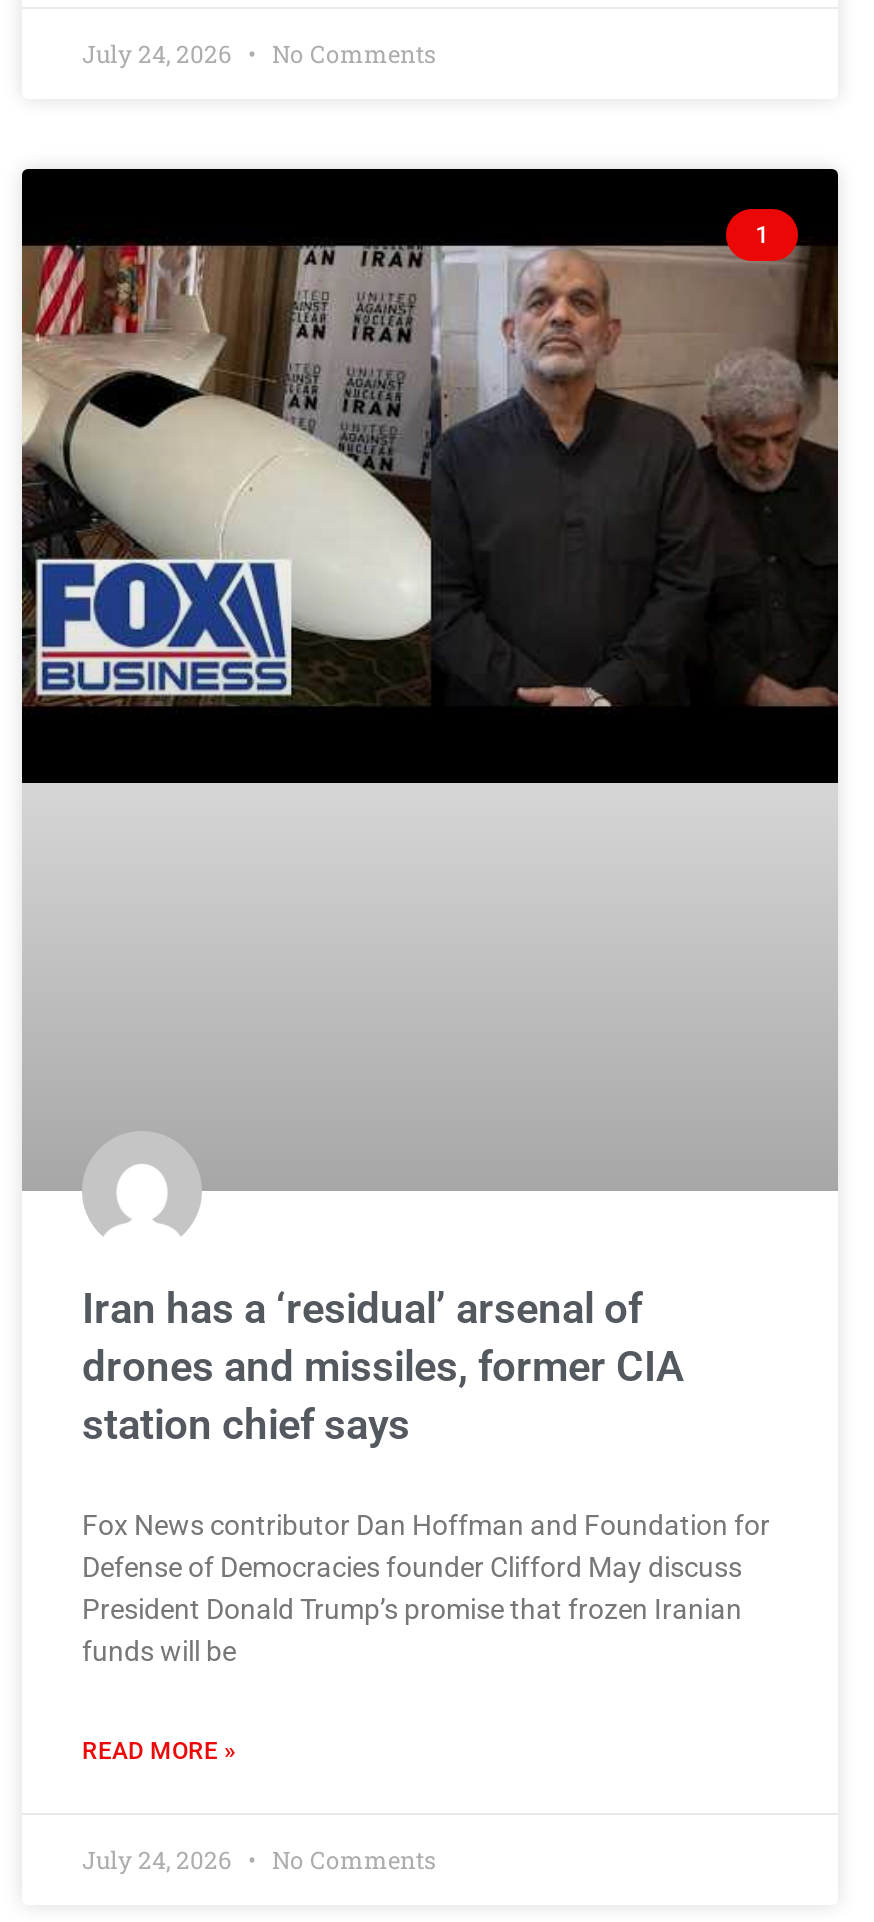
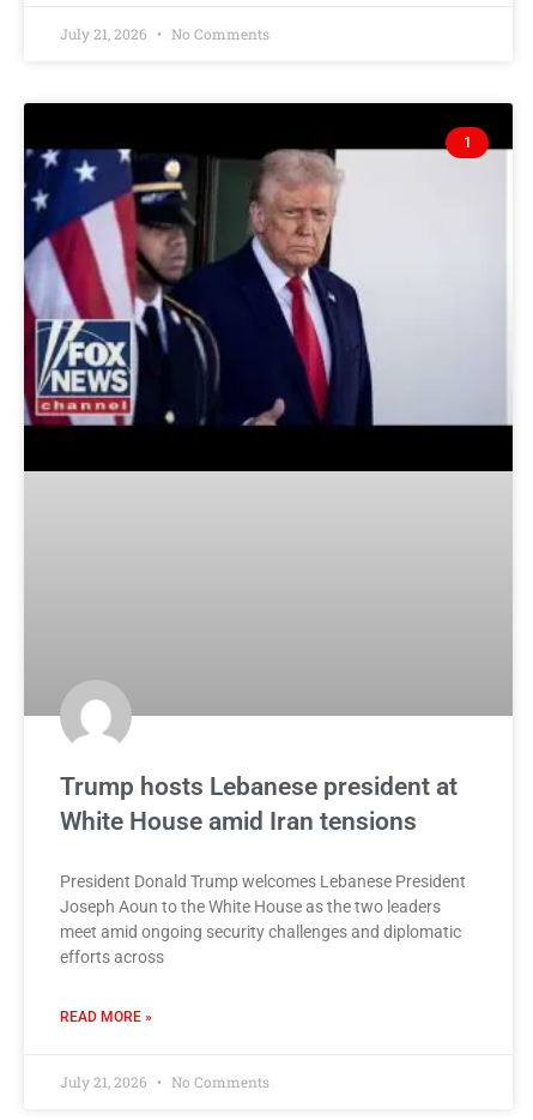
- July 24, 2026 No Comments
+ July 21, 2026 No Comments

- [image]
+ [image]

- Iran has a ‘residual’ arsenal of
- drones and missiles, former CIA
- station chief says
+ Trump hosts Lebanese president at
+ White House amid Iran tensions

- Fox News contributor Dan Hoffman and Foundation for
- Defense of Democracies founder Clifford May discuss
- President Donald Trump’s promise that frozen Iranian
- funds will be
+ President Donald Trump welcomes Lebanese President
+ Joseph Aoun to the White House as the two leaders
+ meet amid ongoing security challenges and diplomatic
+ efforts across

- July 24, 2026 No Comments
+ July 21, 2026 No Comments
